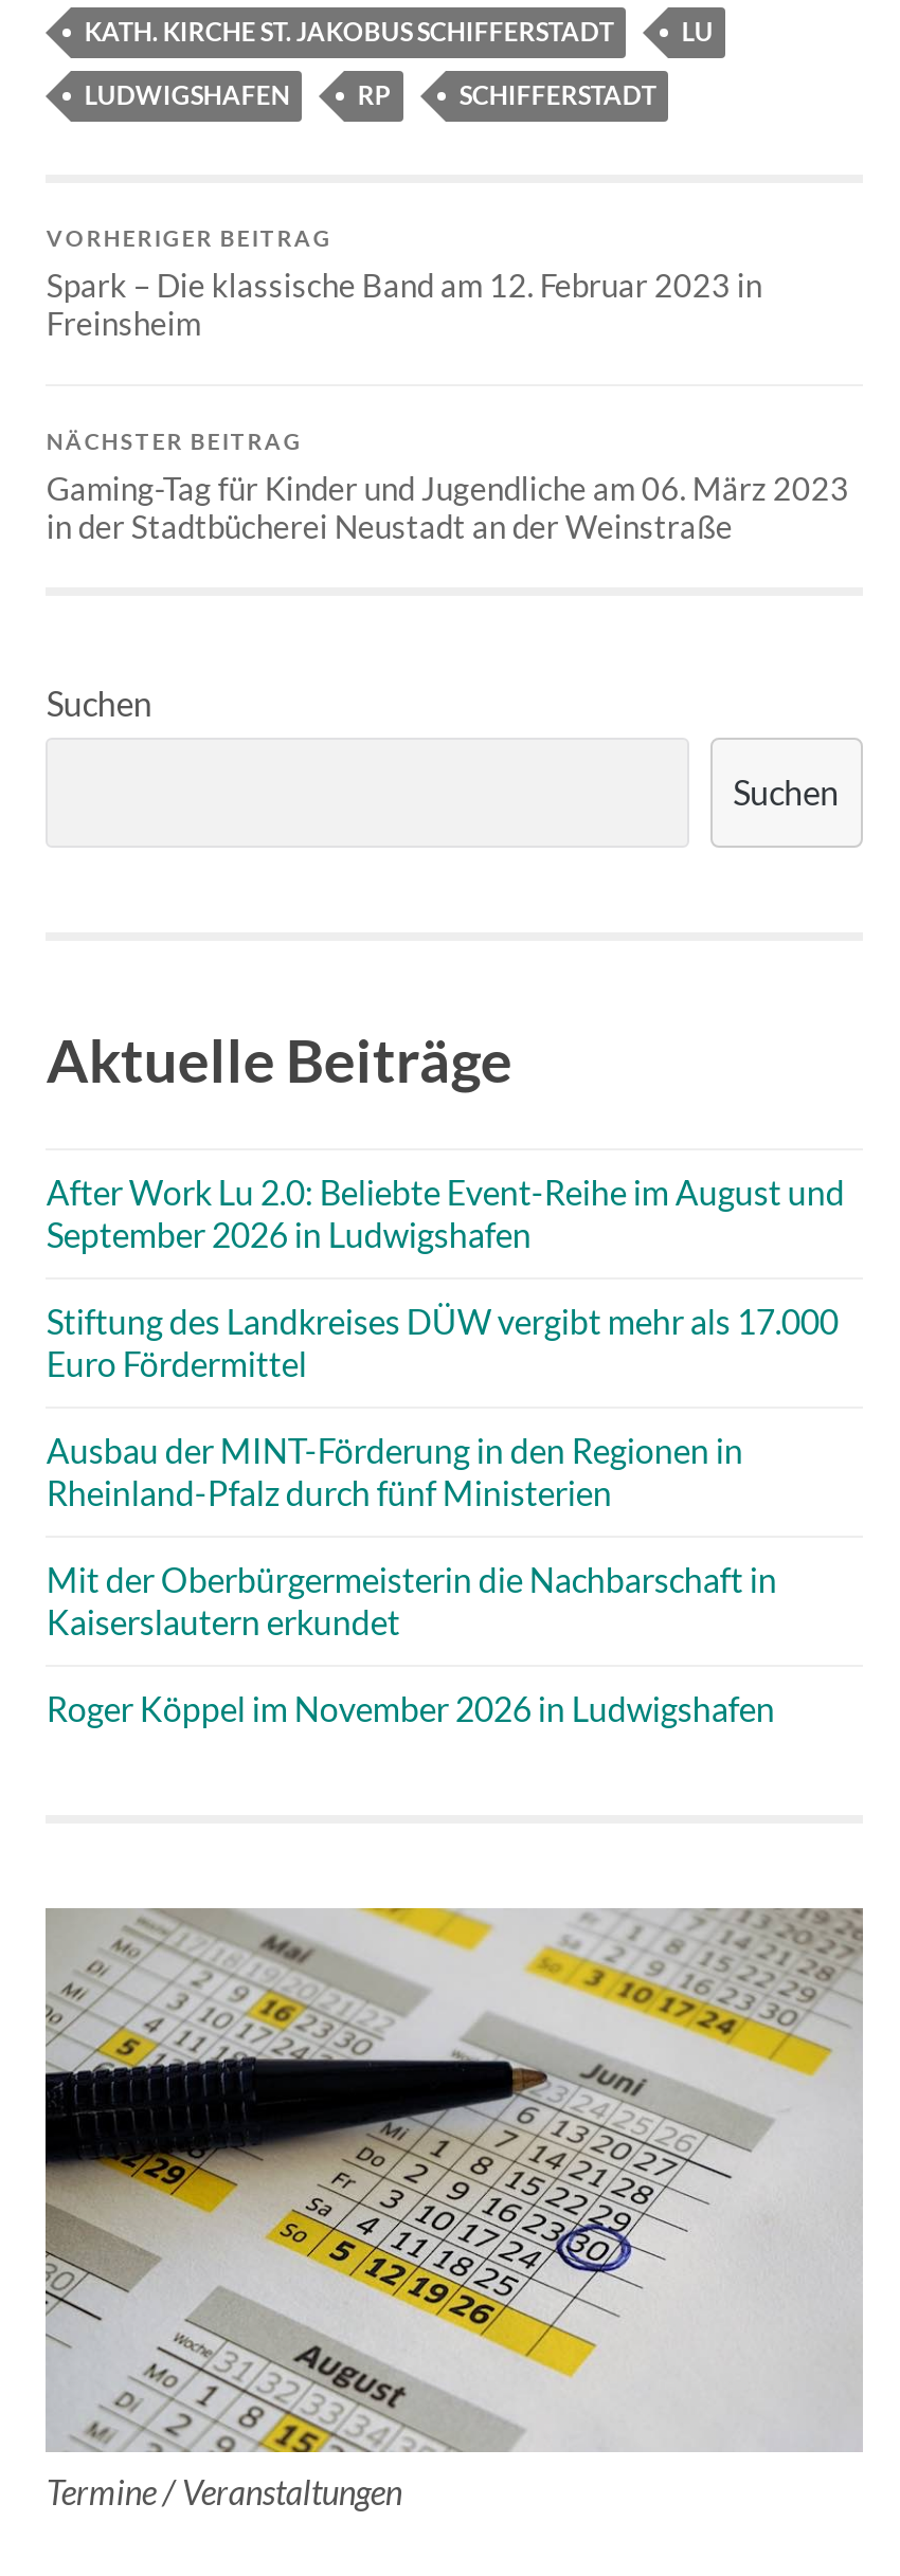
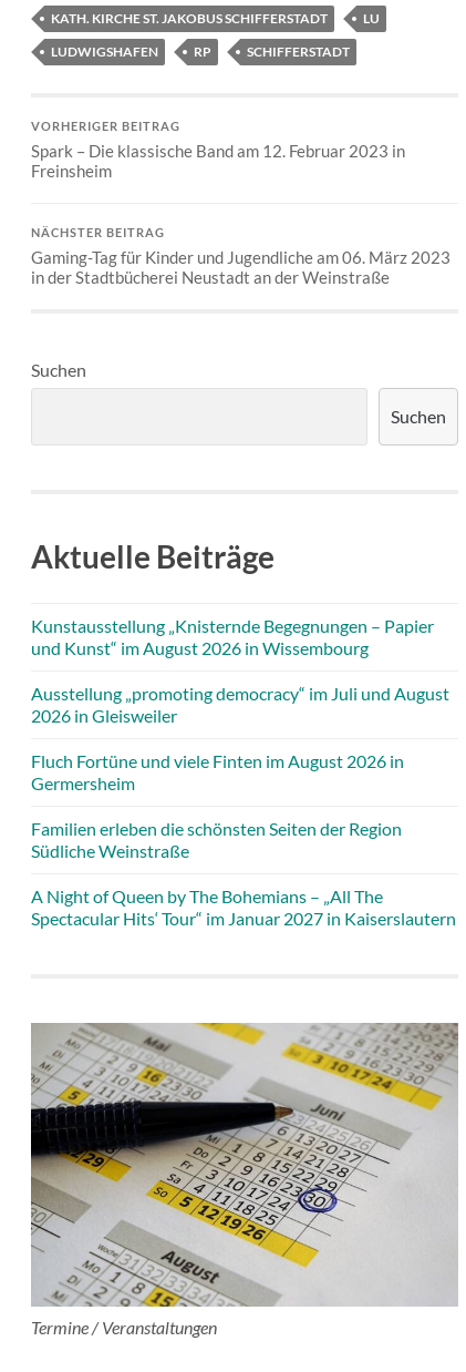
- After Work Lu 2.0: Beliebte Event-Reihe im August und
- September 2026 in Ludwigshafen
+ Kunstausstellung „Knisternde Begegnungen – Papier
+ und Kunst“ im August 2026 in Wissembourg

- Stiftung des Landkreises DÜW vergibt mehr als 17.000
- Euro Fördermittel
+ Ausstellung „promoting democracy“ im Juli und August
+ 2026 in Gleisweiler

- Ausbau der MINT-Förderung in den Regionen in
- Rheinland-Pfalz durch fünf Ministerien
+ Fluch Fortüne und viele Finten im August 2026 in
+ Germersheim

- Mit der Oberbürgermeisterin die Nachbarschaft in
- Kaiserslautern erkundet
+ Familien erleben die schönsten Seiten der Region
+ Südliche Weinstraße

- Roger Köppel im November 2026 in Ludwigshafen
+ A Night of Queen by The Bohemians – „All The
+ Spectacular Hits‘ Tour“ im Januar 2027 in Kaiserslautern
